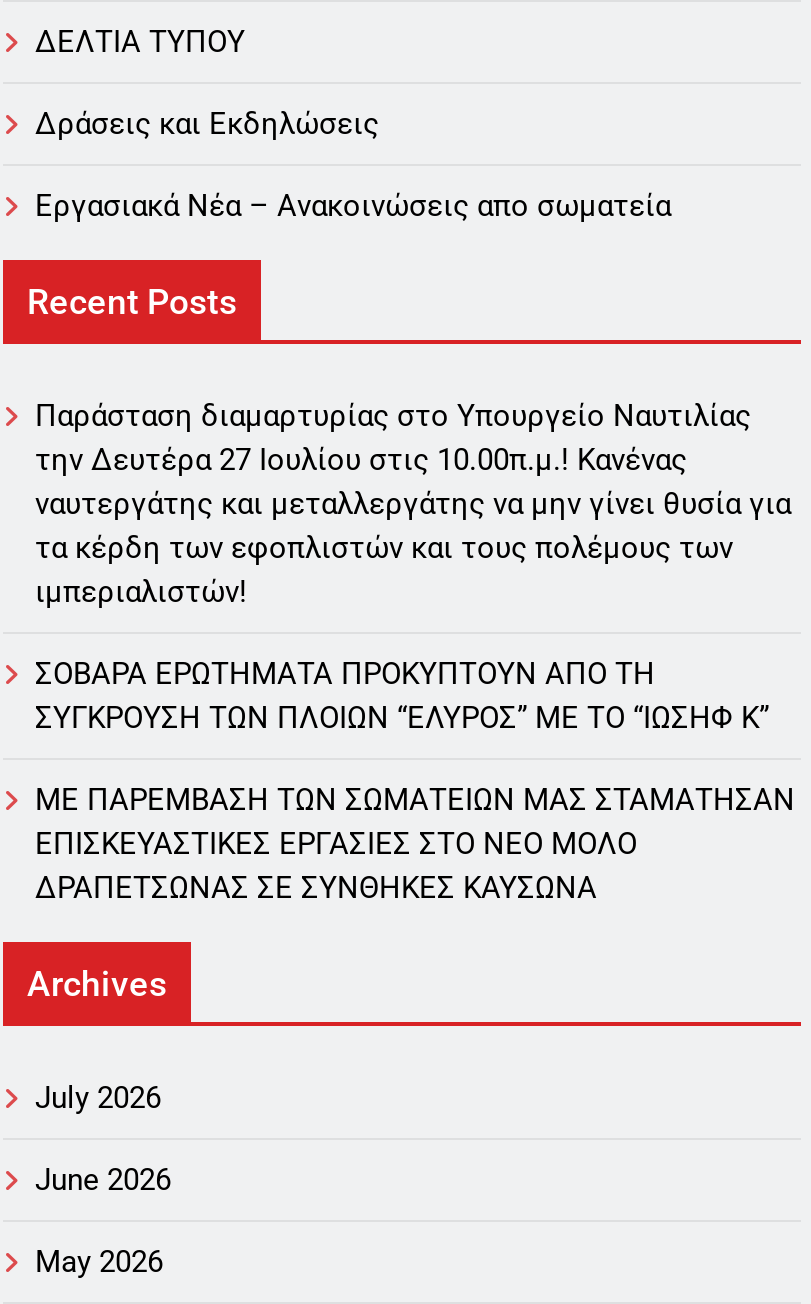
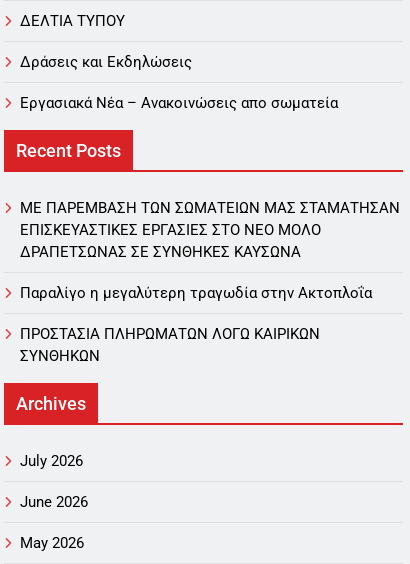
- Παράσταση διαμαρτυρίας στο Υπουργείο Ναυτιλίας
- την Δευτέρα 27 Ιουλίου στις 10.00π.μ.! Κανένας
- ναυτεργάτης και μεταλλεργάτης να μην γίνει θυσία για
- τα κέρδη των εφοπλιστών και τους πολέμους των
- ιμπεριαλιστών!
- ΣΟΒΑΡΑ ΕΡΩΤΗΜΑΤΑ ΠΡΟΚΥΠΤΟΥΝ ΑΠΟ ΤΗ
- ΣΥΓΚΡΟΥΣΗ ΤΩΝ ΠΛΟΙΩΝ “ΕΛΥΡΟΣ” ΜΕ ΤΟ “ΙΩΣΗΦ Κ”

moved up: ΜΕ ΠΑΡΕΜΒΑΣΗ ΤΩΝ ΣΩΜΑΤΕΙΩΝ ΜΑΣ ΣΤΑΜΑΤΗΣΑΝ | ΕΠΙΣΚΕΥΑΣΤΙΚΕΣ ΕΡΓΑΣΙΕΣ ΣΤΟ ΝΕΟ ΜΟΛΟ | ΔΡΑΠΕΤΣΩΝΑΣ ΣΕ ΣΥΝΘΗΚΕΣ ΚΑΥΣΩΝΑ

+ Παραλίγο η μεγαλύτερη τραγωδία στην Ακτοπλοΐα
+ ΠΡΟΣΤΑΣΙΑ ΠΛΗΡΩΜΑΤΩΝ ΛΟΓΩ ΚΑΙΡΙΚΩΝ
+ ΣΥΝΘΗΚΩΝ
